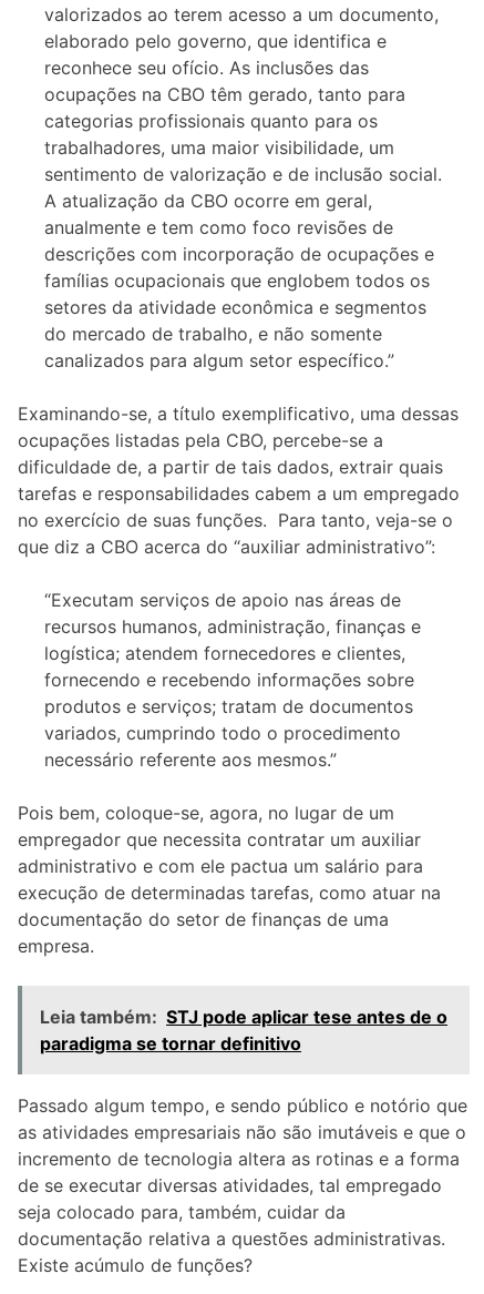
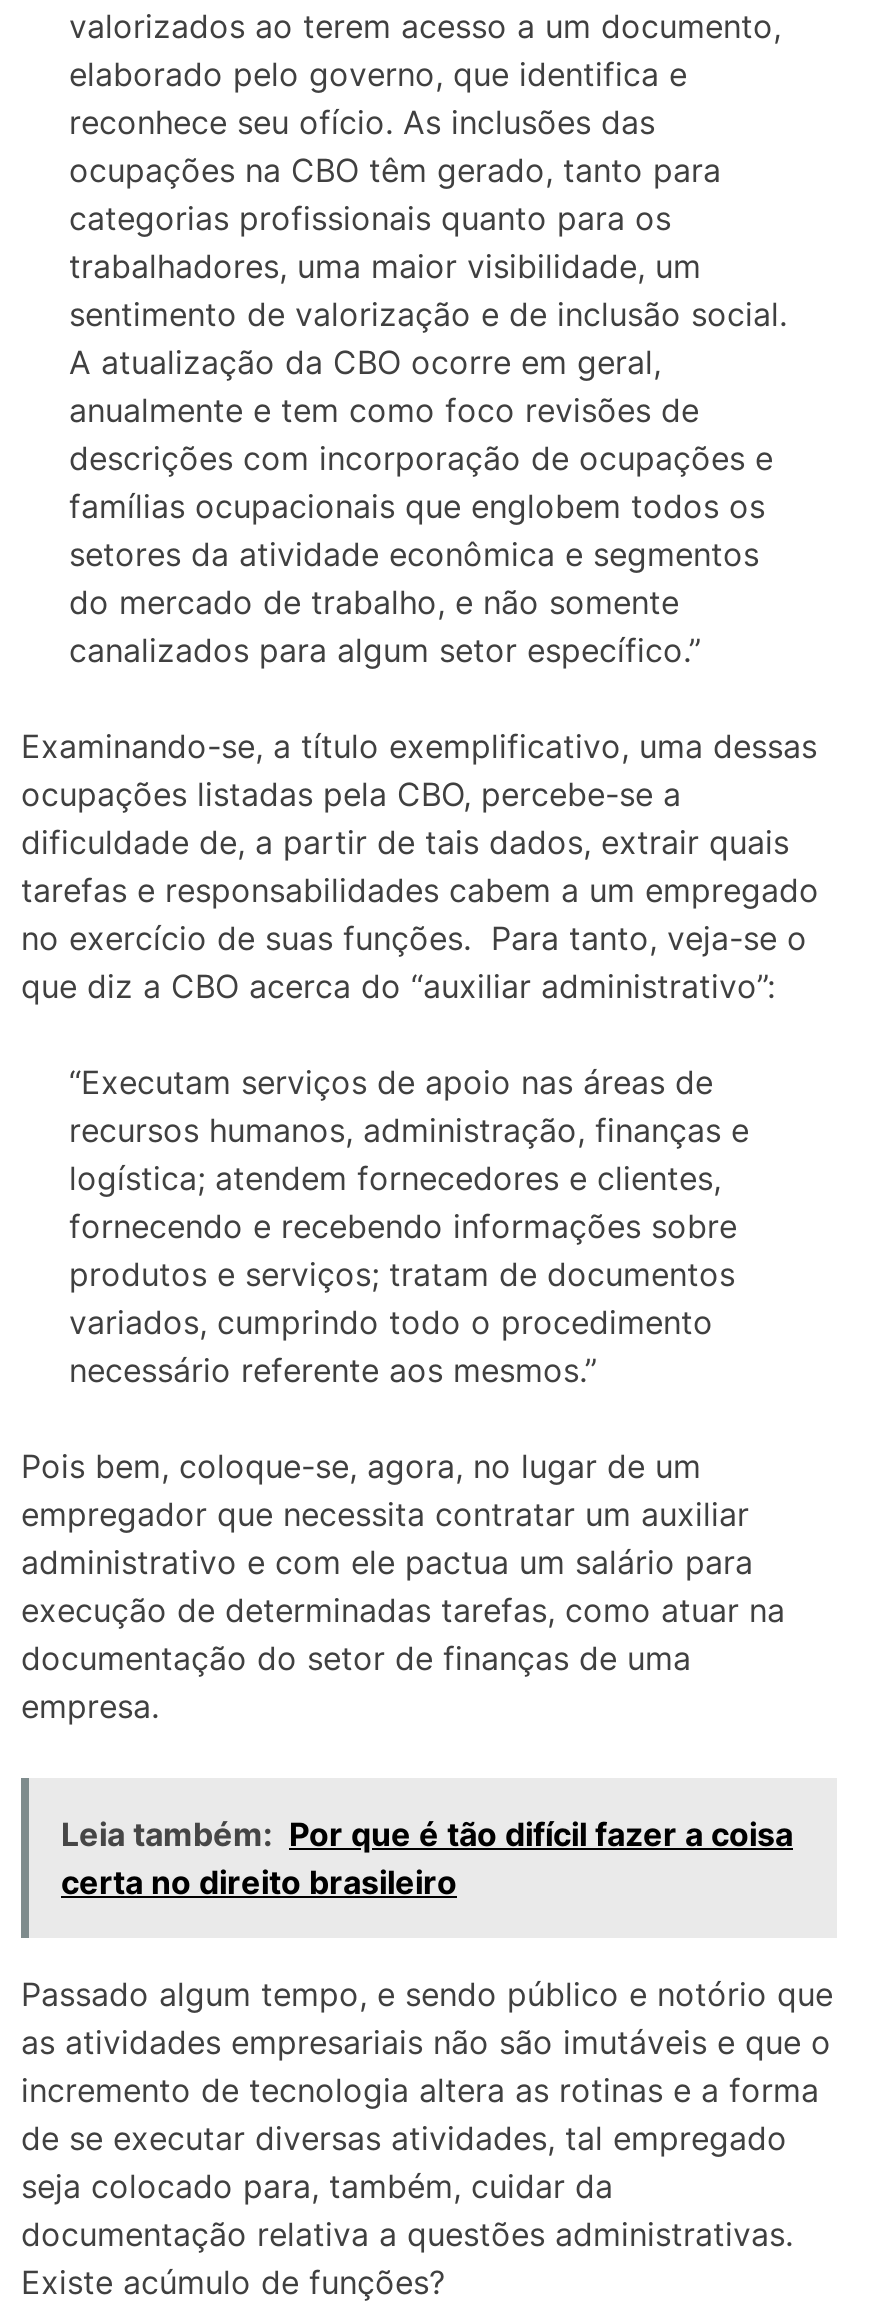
- Leia também: STJ pode aplicar tese antes de o
- paradigma se tornar definitivo
+ Leia também: Por que é tão difícil fazer a coisa
+ certa no direito brasileiro
